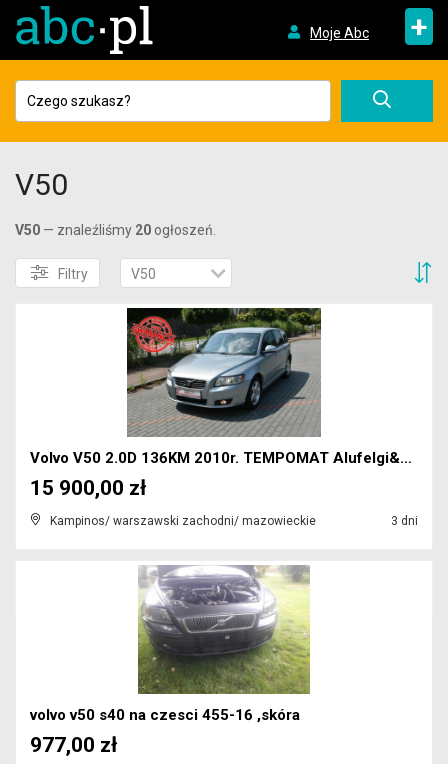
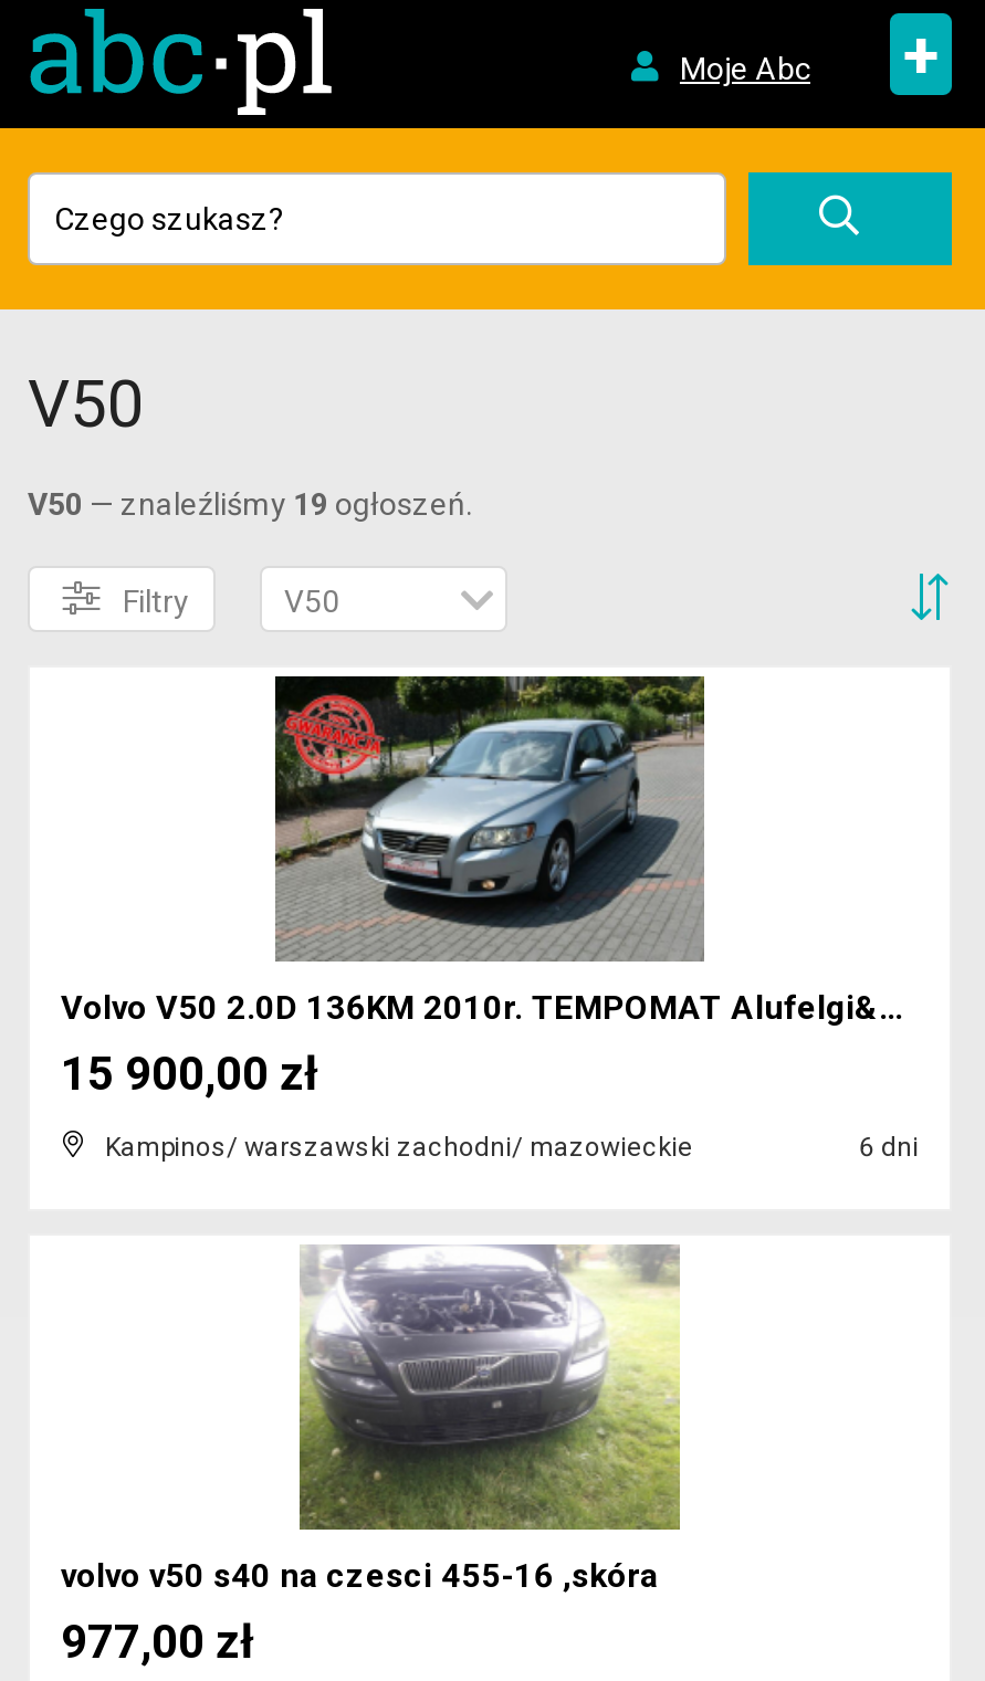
- V50 — znaleźliśmy 20 ogłoszeń.
+ V50 — znaleźliśmy 19 ogłoszeń.

- 3 dni
+ 6 dni
